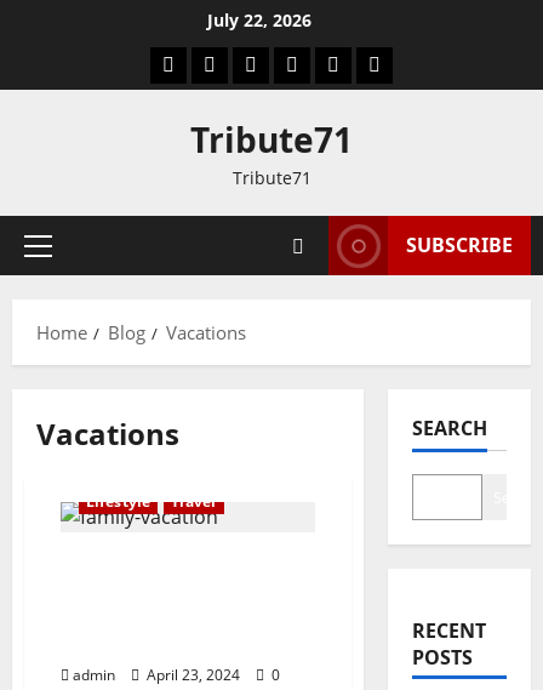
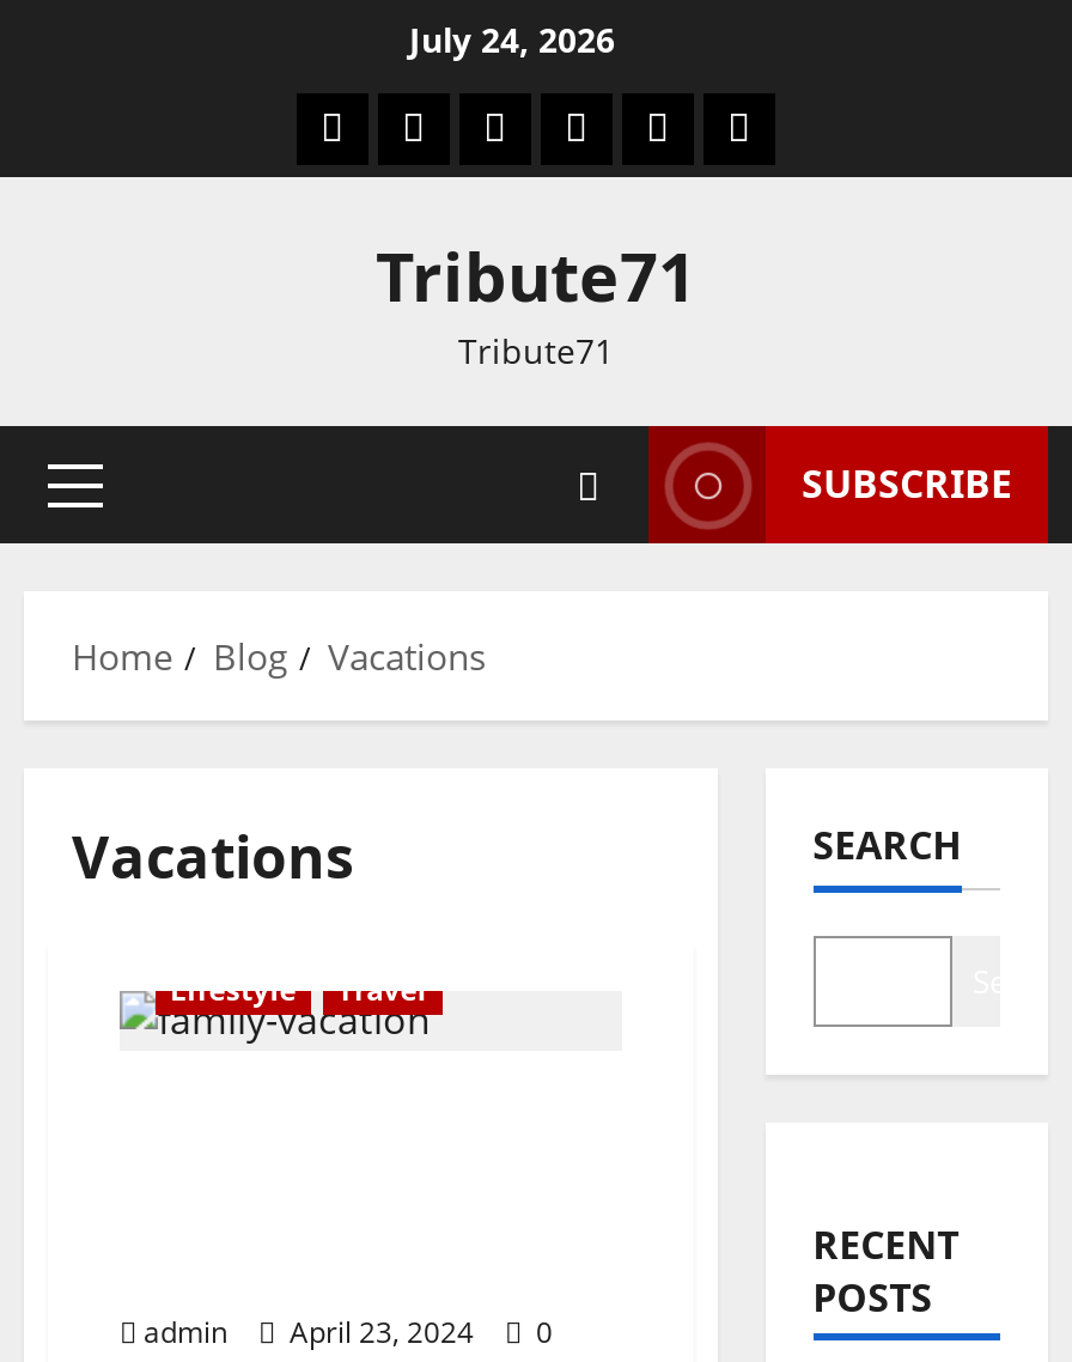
- July 22, 2026
+ July 24, 2026
